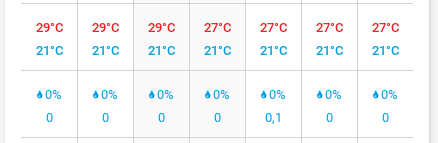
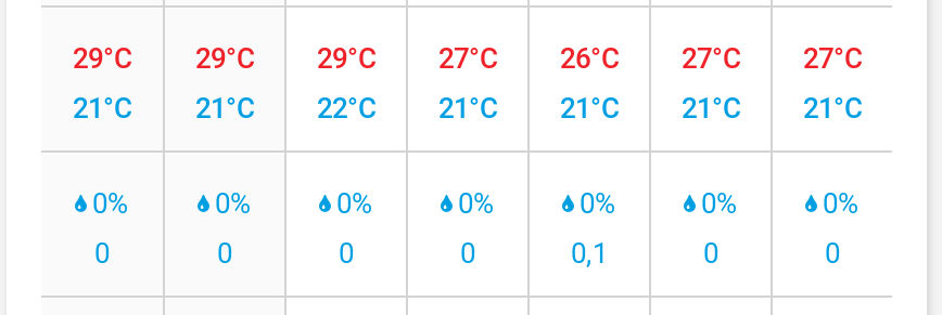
- 29°C 29°C 29°C 27°C 27°C 27°C 27°C
+ 29°C 29°C 29°C 27°C 26°C 27°C 27°C

- 21°C 21°C 21°C 21°C 21°C 21°C 21°C
+ 21°C 21°C 22°C 21°C 21°C 21°C 21°C
